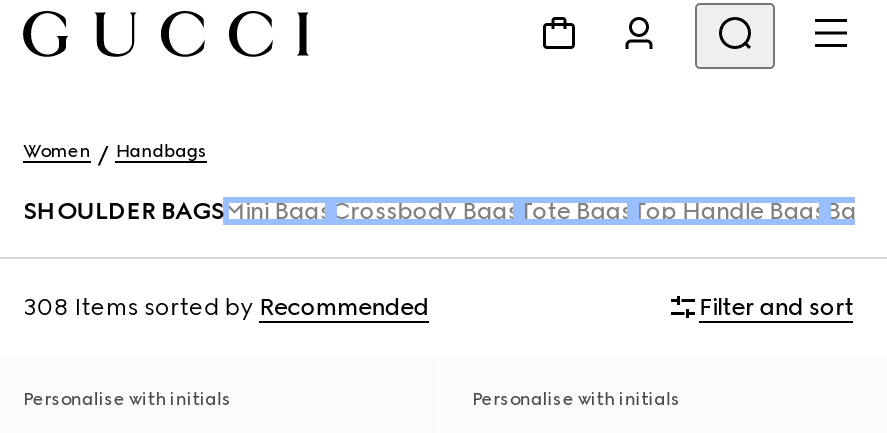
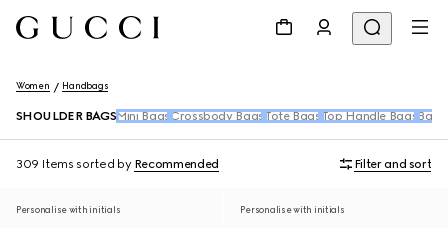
- 308 Items sorted by Recommended
+ 309 Items sorted by Recommended
